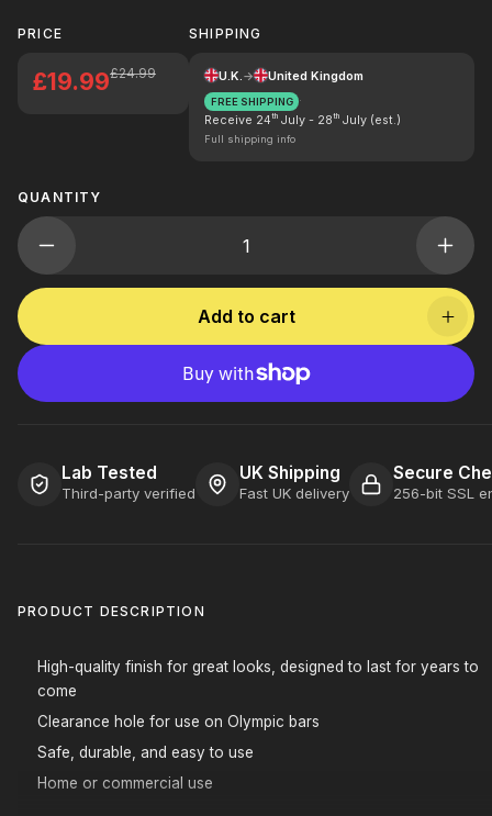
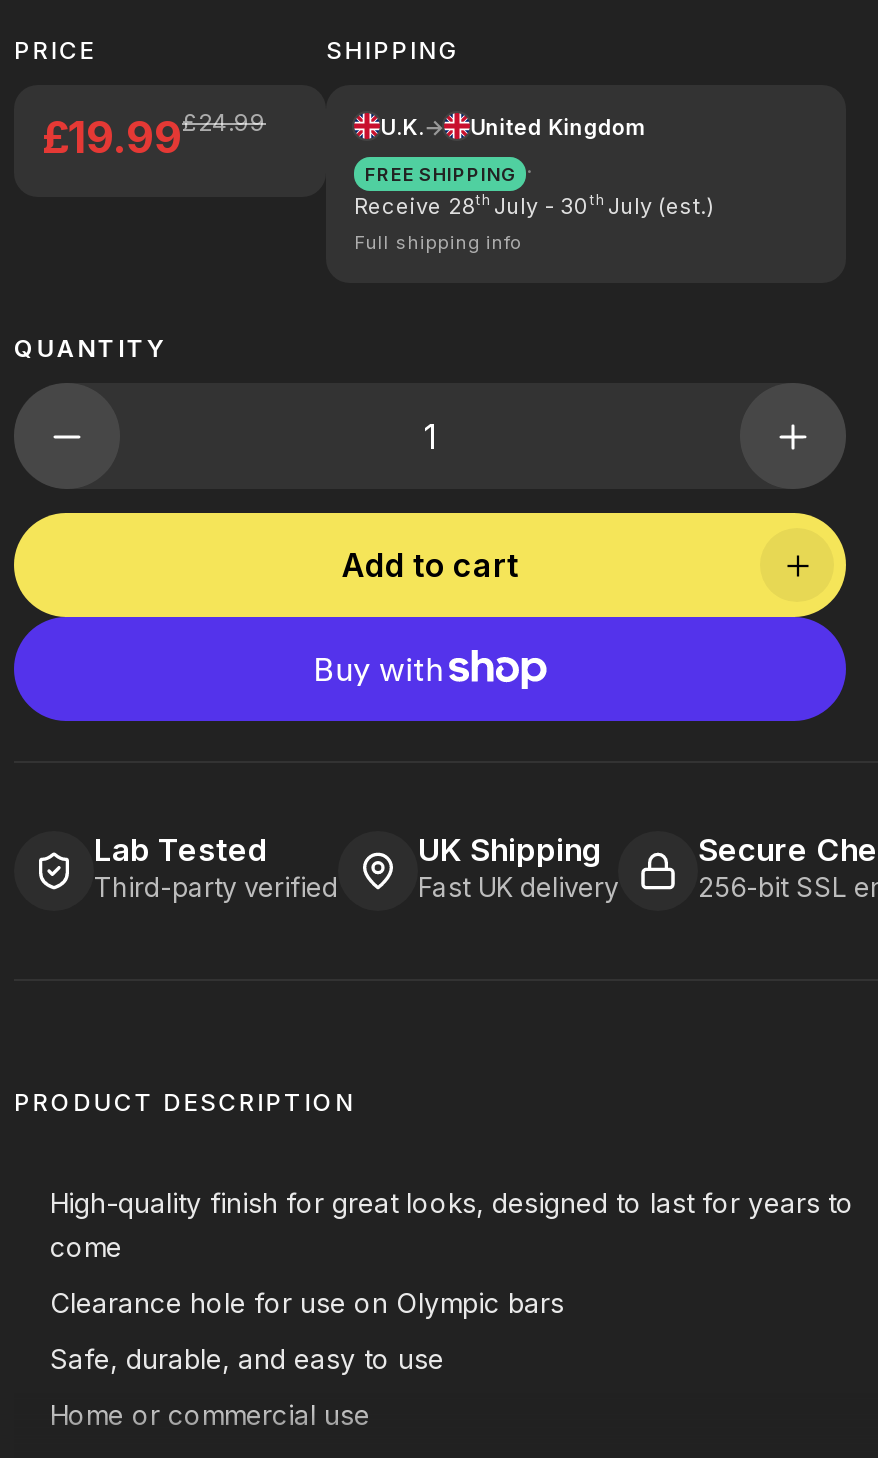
- Receive24th July - 28th July (est.)
+ Receive28th July - 30th July (est.)
